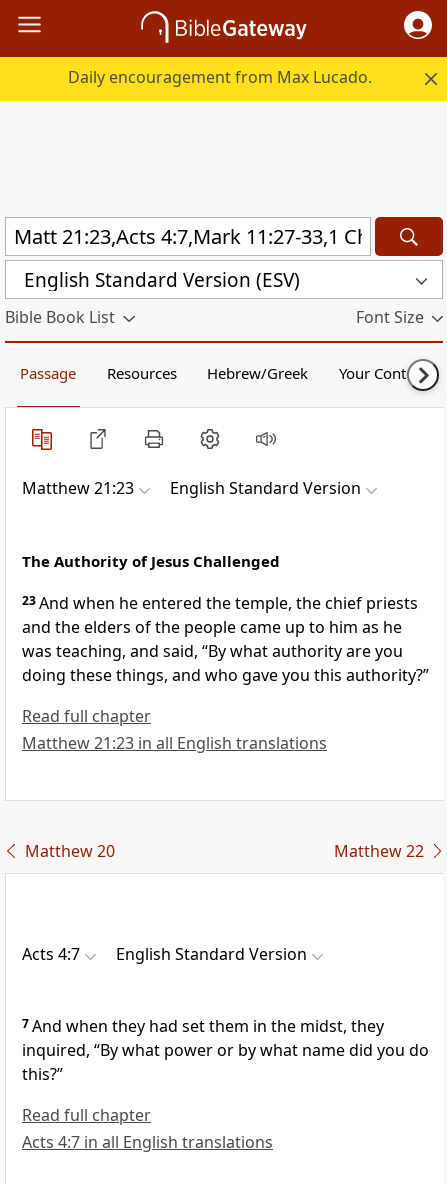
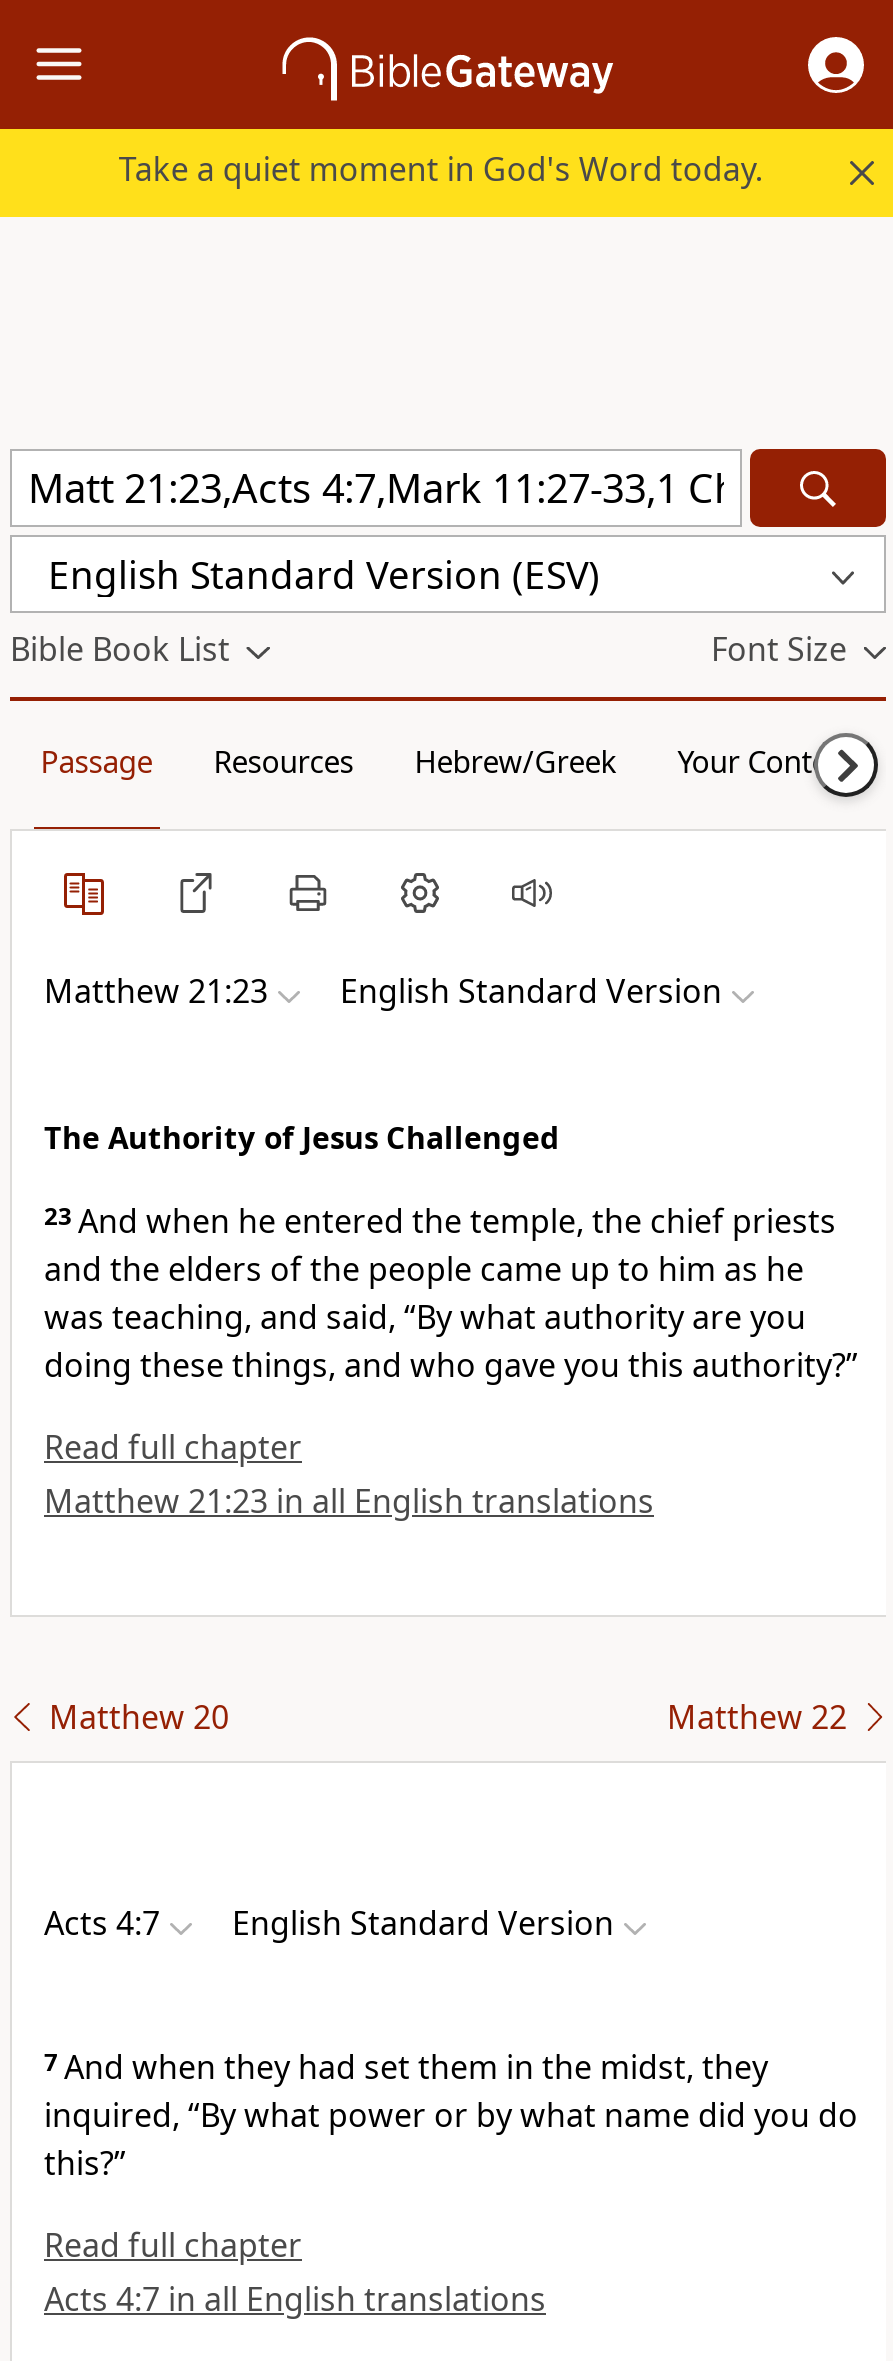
- Daily encouragement from Max Lucado.
+ Take a quiet moment in God's Word today.
